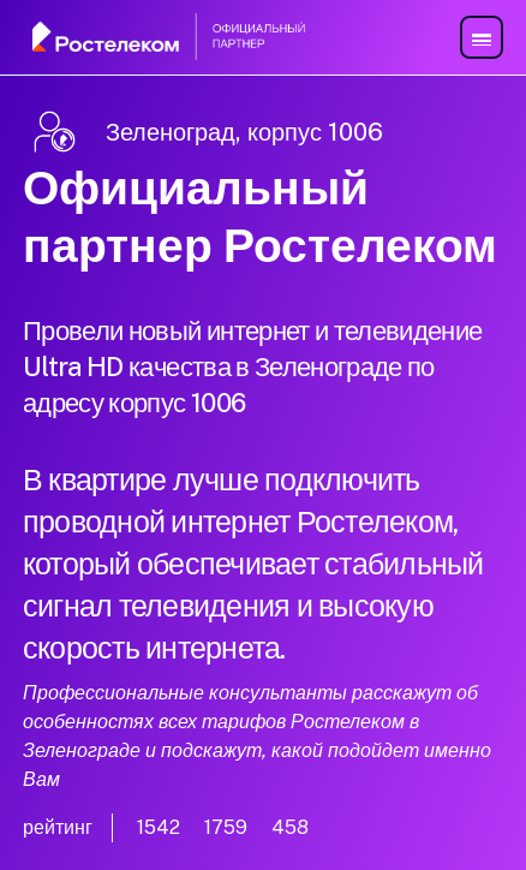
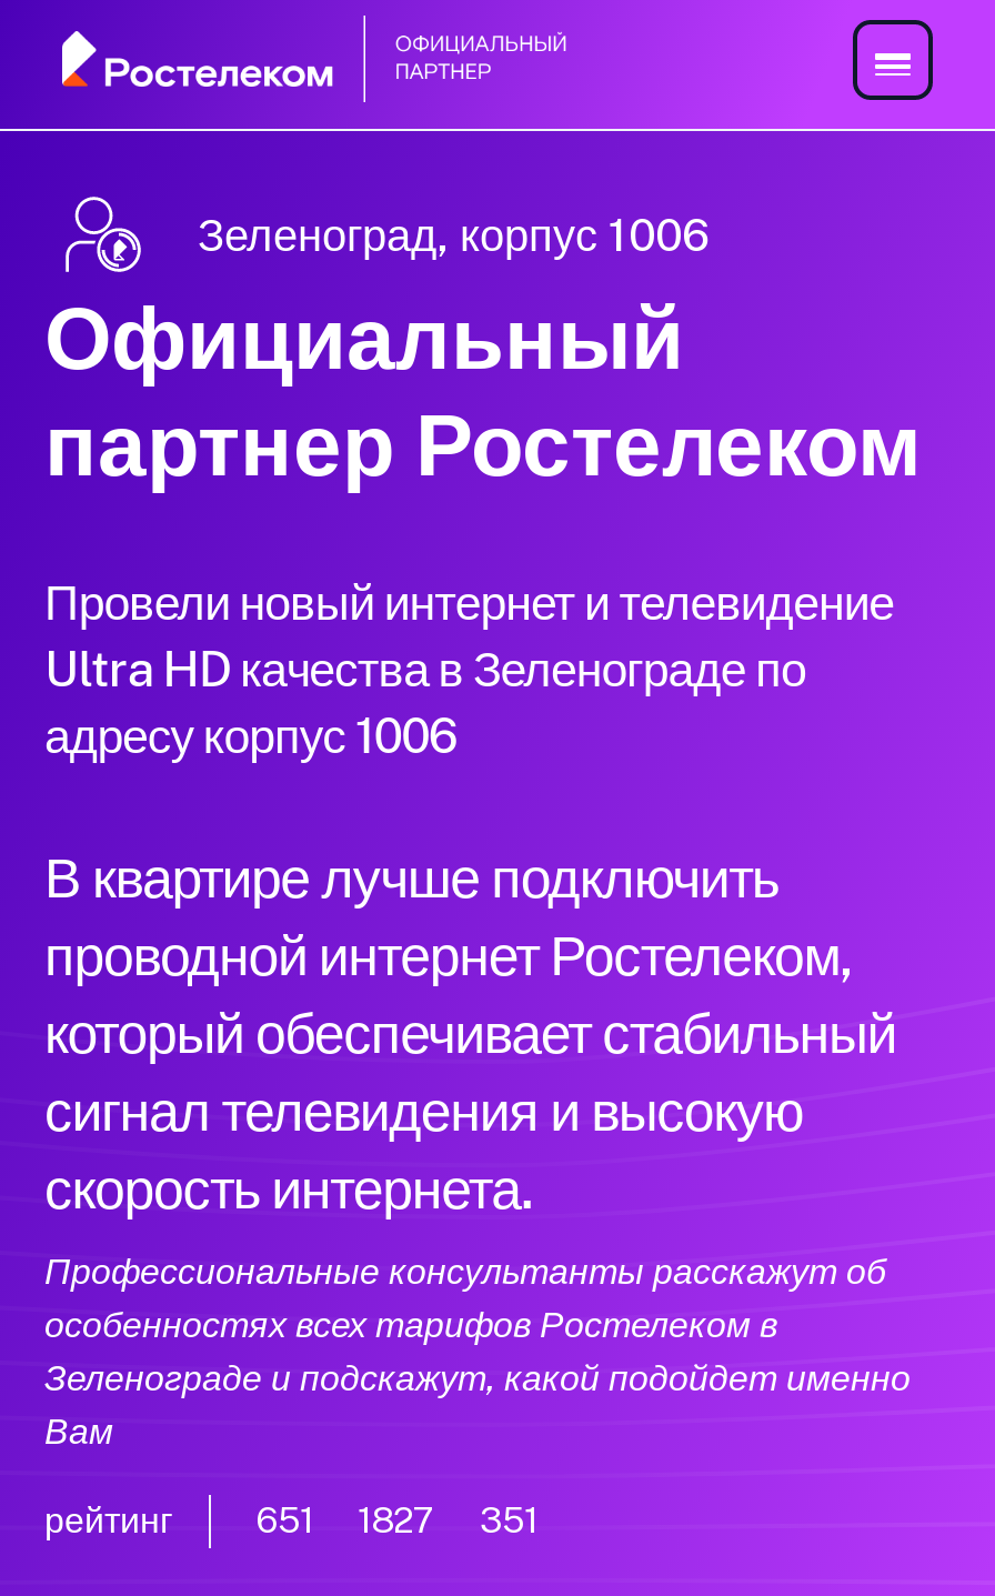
- 1542
+ 651

- 1759
+ 1827

- 458
+ 351
